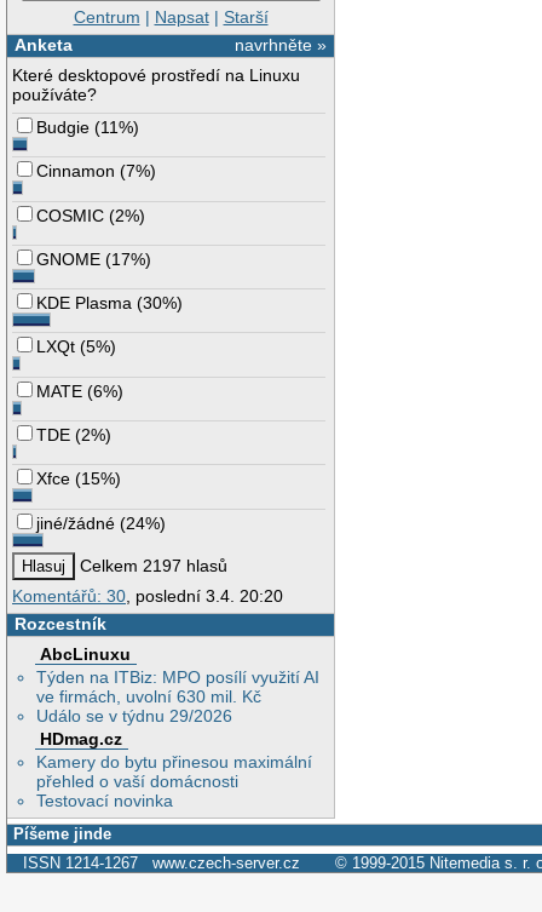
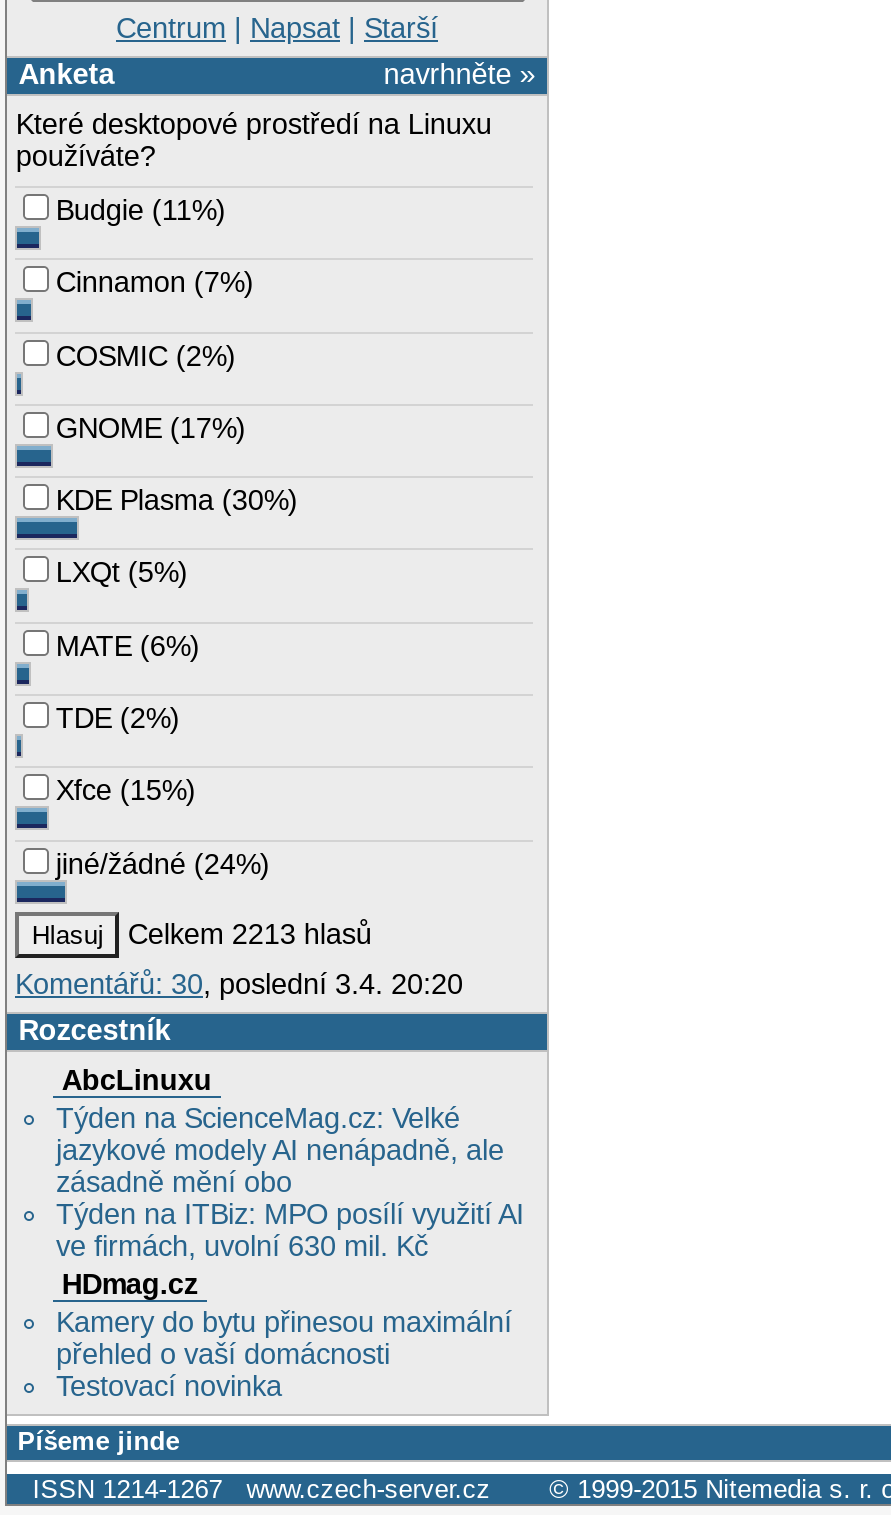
- Celkem 2197 hlasů
+ Celkem 2213 hlasů

+ Týden na ScienceMag.cz: Velké
+ jazykové modely AI nenápadně, ale
+ zásadně mění obo

moved down: Týden na ITBiz: MPO posílí využití AI | ve firmách, uvolní 630 mil. Kč

- Událo se v týdnu 29/2026
